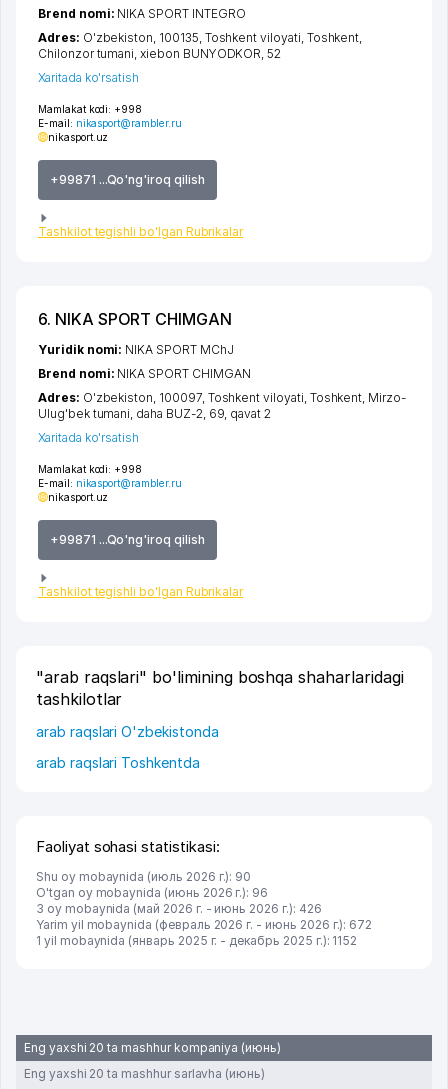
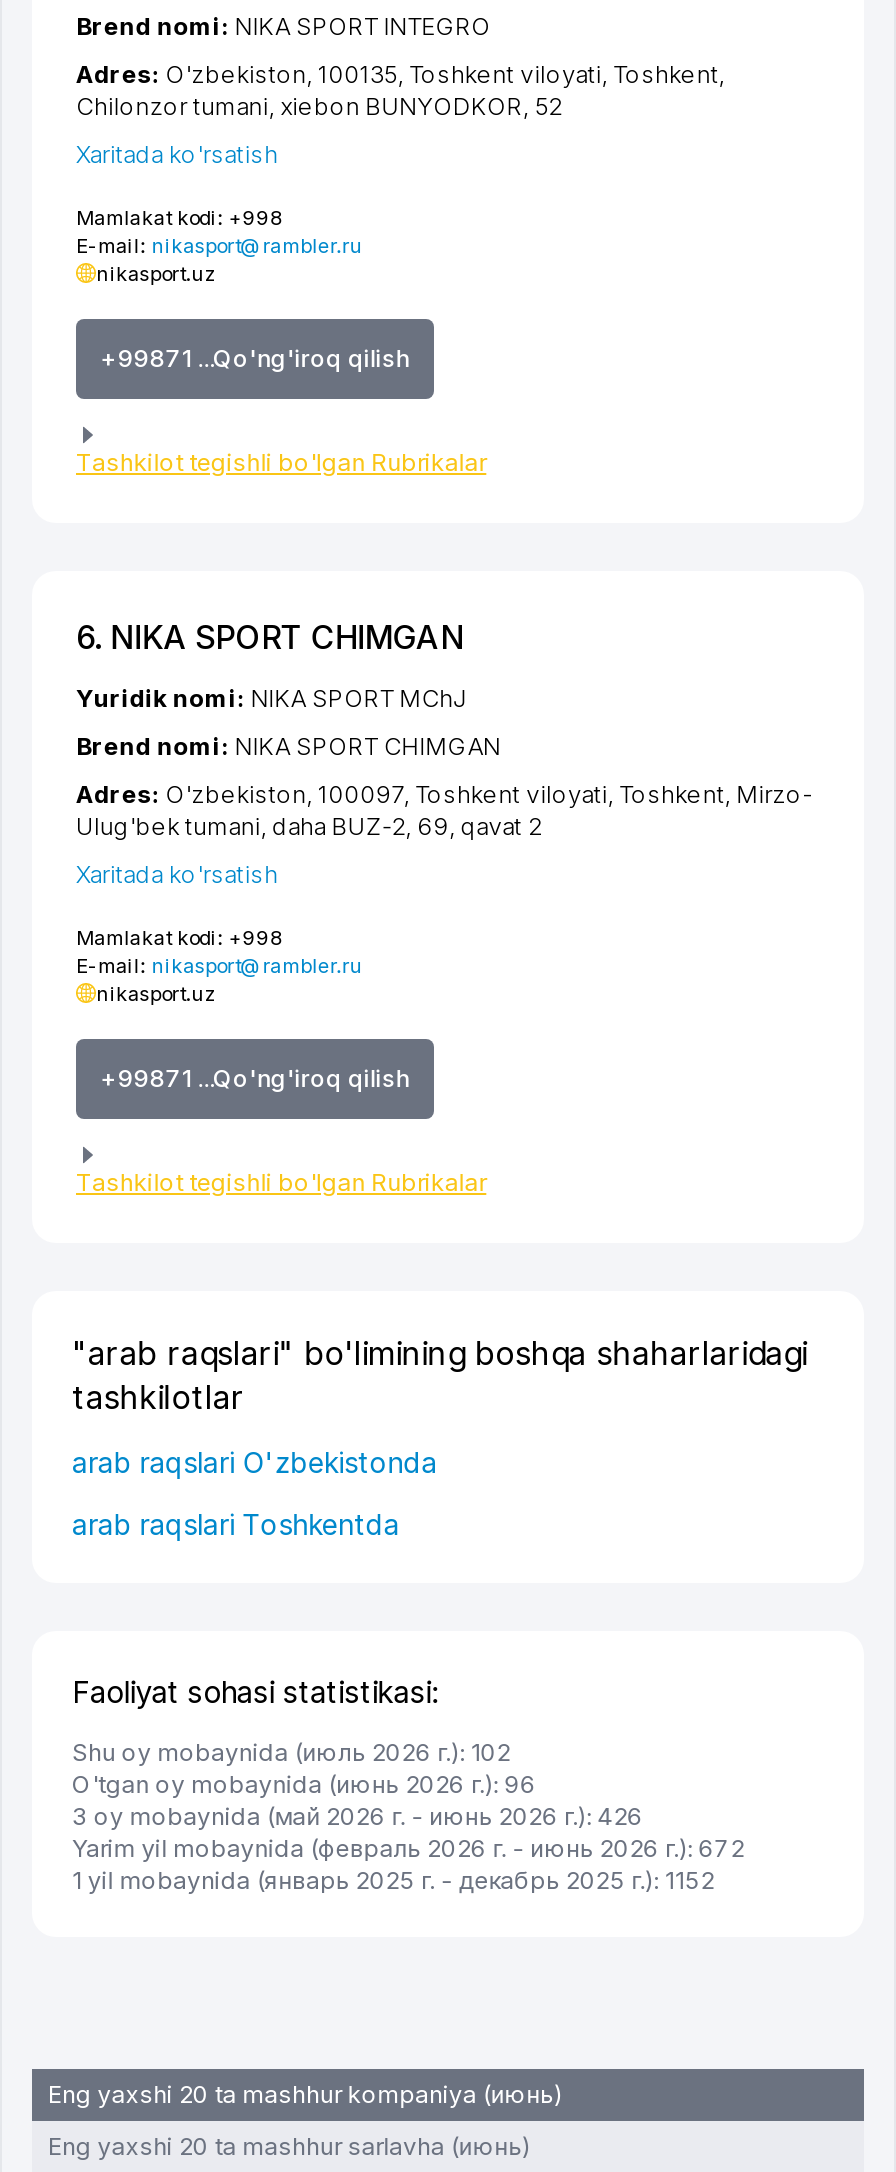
- Shu oy mobaynida (июль 2026 г.): 90
+ Shu oy mobaynida (июль 2026 г.): 102
